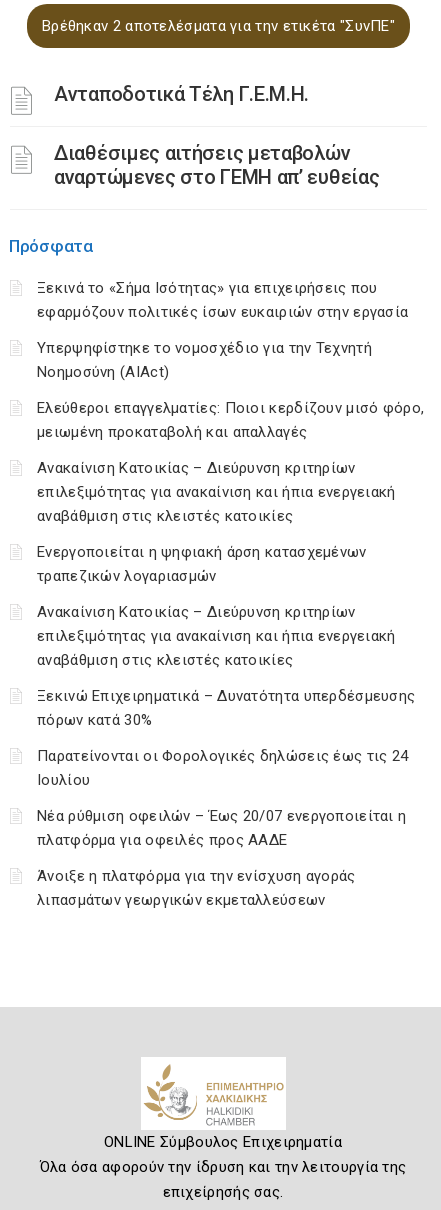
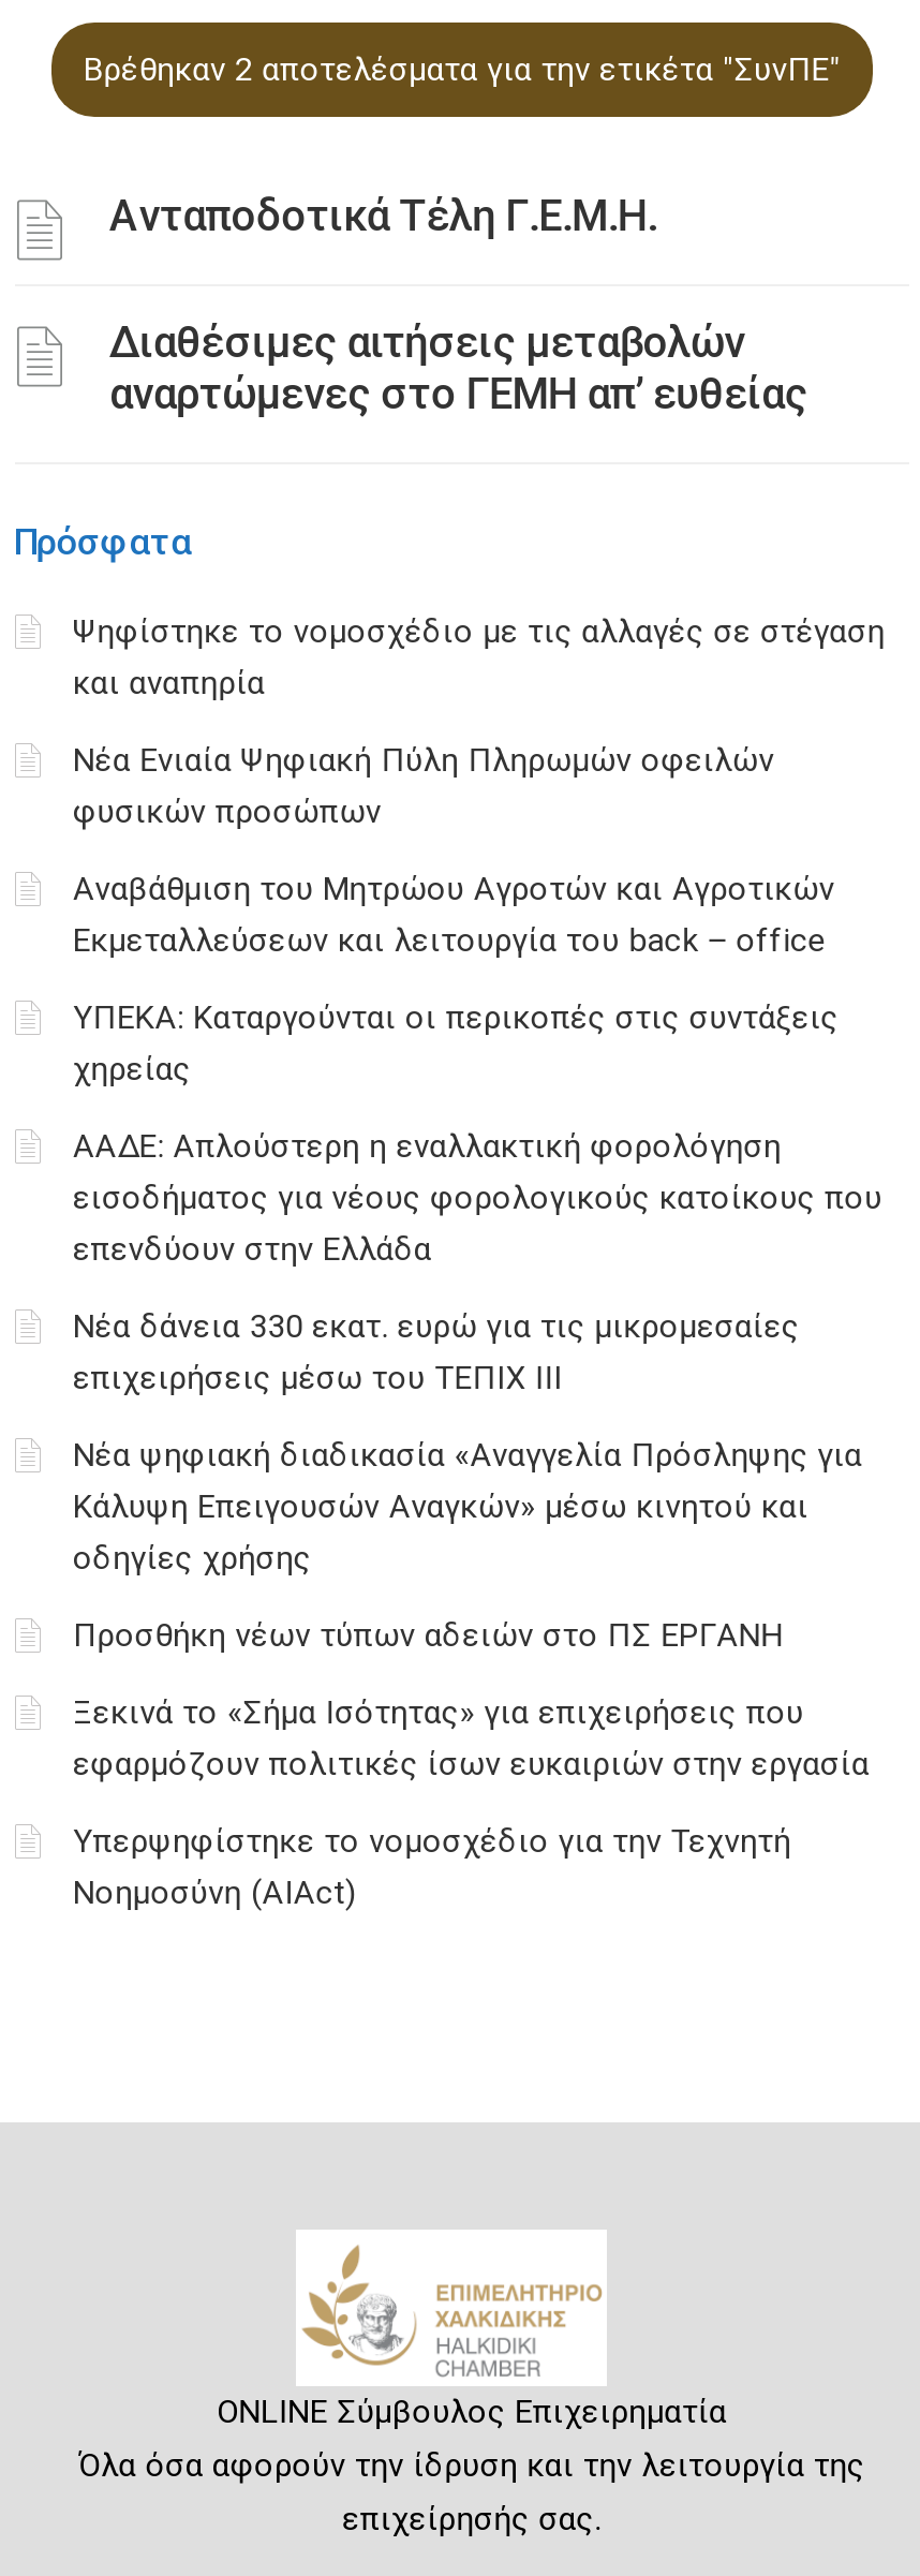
+ Ψηφίστηκε το νομοσχέδιο με τις αλλαγές σε στέγαση
+ και αναπηρία
+ Νέα Ενιαία Ψηφιακή Πύλη Πληρωμών οφειλών
+ φυσικών προσώπων
+ Αναβάθμιση του Μητρώου Αγροτών και Αγροτικών
+ Εκμεταλλεύσεων και λειτουργία του back – office
+ ΥΠΕΚΑ: Καταργούνται οι περικοπές στις συντάξεις
+ χηρείας
+ ΑΑΔΕ: Απλούστερη η εναλλακτική φορολόγηση
+ εισοδήματος για νέους φορολογικούς κατοίκους που
+ επενδύουν στην Ελλάδα
+ Νέα δάνεια 330 εκατ. ευρώ για τις μικρομεσαίες
+ επιχειρήσεις μέσω του ΤΕΠΙΧ ΙΙΙ
+ Νέα ψηφιακή διαδικασία «Αναγγελία Πρόσληψης για
+ Κάλυψη Επειγουσών Αναγκών» μέσω κινητού και
+ οδηγίες χρήσης
+ Προσθήκη νέων τύπων αδειών στο ΠΣ ΕΡΓΑΝΗ

moved down: Ξεκινά το «Σήμα Ισότητας» για επιχειρήσεις που | εφαρμόζουν πολιτικές ίσων ευκαιριών στην εργασία | Υπερψηφίστηκε το νομοσχέδιο για την Τεχνητή | Νοημοσύνη (AIAct)

- Ελεύθεροι επαγγελματίες: Ποιοι κερδίζουν μισό φόρο,
- μειωμένη προκαταβολή και απαλλαγές
- Ανακαίνιση Κατοικίας – Διεύρυνση κριτηρίων
- επιλεξιμότητας για ανακαίνιση και ήπια ενεργειακή
- αναβάθμιση στις κλειστές κατοικίες
- Ενεργοποιείται η ψηφιακή άρση κατασχεμένων
- τραπεζικών λογαριασμών
- Ανακαίνιση Κατοικίας – Διεύρυνση κριτηρίων
- επιλεξιμότητας για ανακαίνιση και ήπια ενεργειακή
- αναβάθμιση στις κλειστές κατοικίες
- Ξεκινώ Επιχειρηματικά – Δυνατότητα υπερδέσμευσης
- πόρων κατά 30%
- Παρατείνονται οι Φορολογικές δηλώσεις έως τις 24
- Ιουλίου
- Νέα ρύθμιση οφειλών – Έως 20/07 ενεργοποιείται η
- πλατφόρμα για οφειλές προς ΑΑΔΕ
- Άνοιξε η πλατφόρμα για την ενίσχυση αγοράς
- λιπασμάτων γεωργικών εκμεταλλεύσεων
